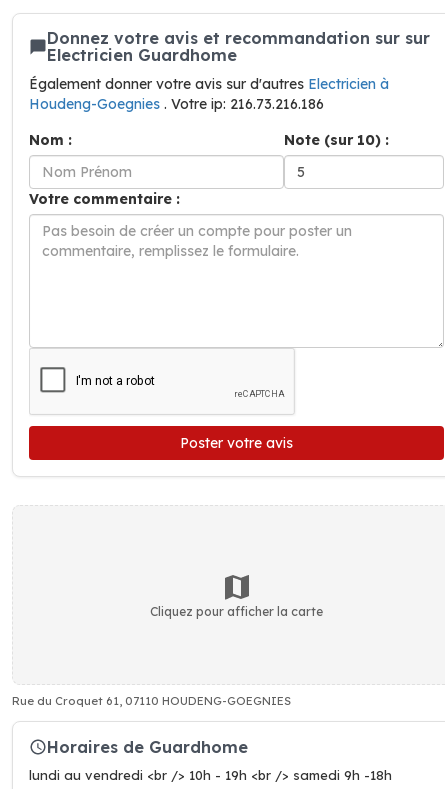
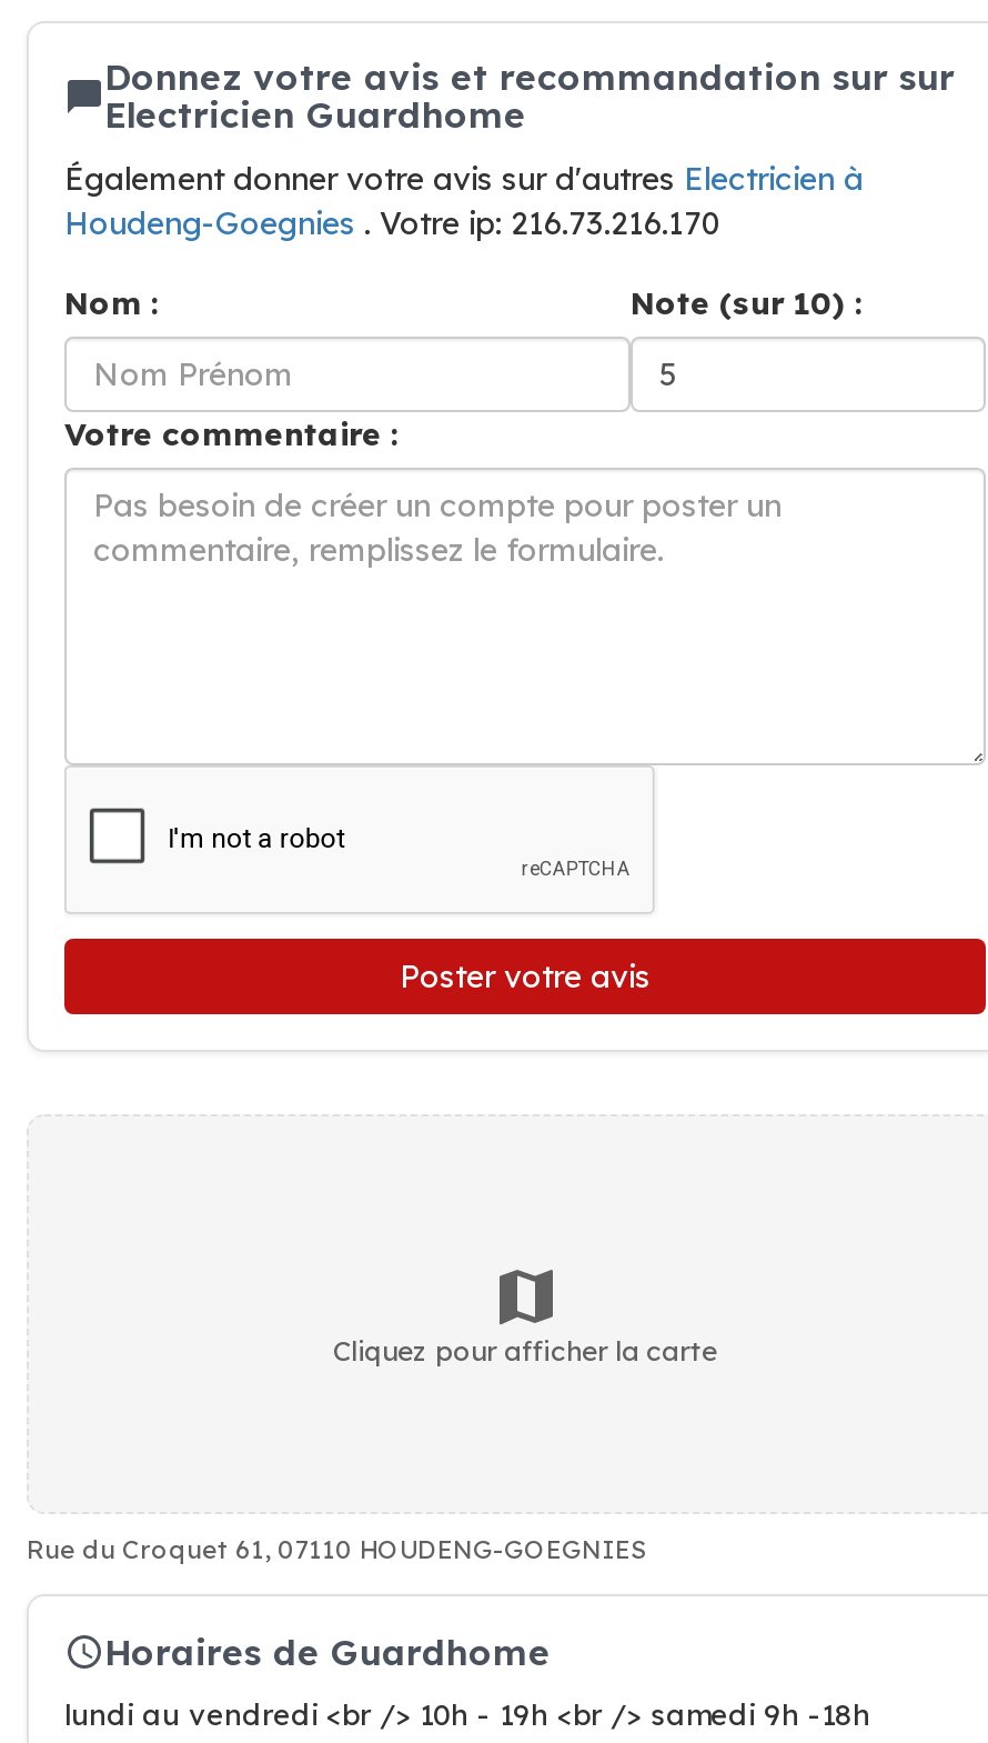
- Houdeng-Goegnies. Votre ip: 216.73.216.186
+ Houdeng-Goegnies. Votre ip: 216.73.216.170
